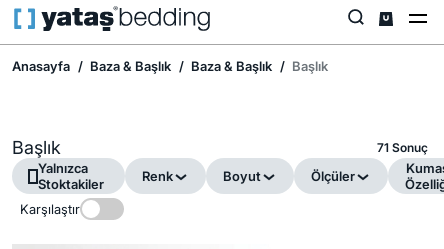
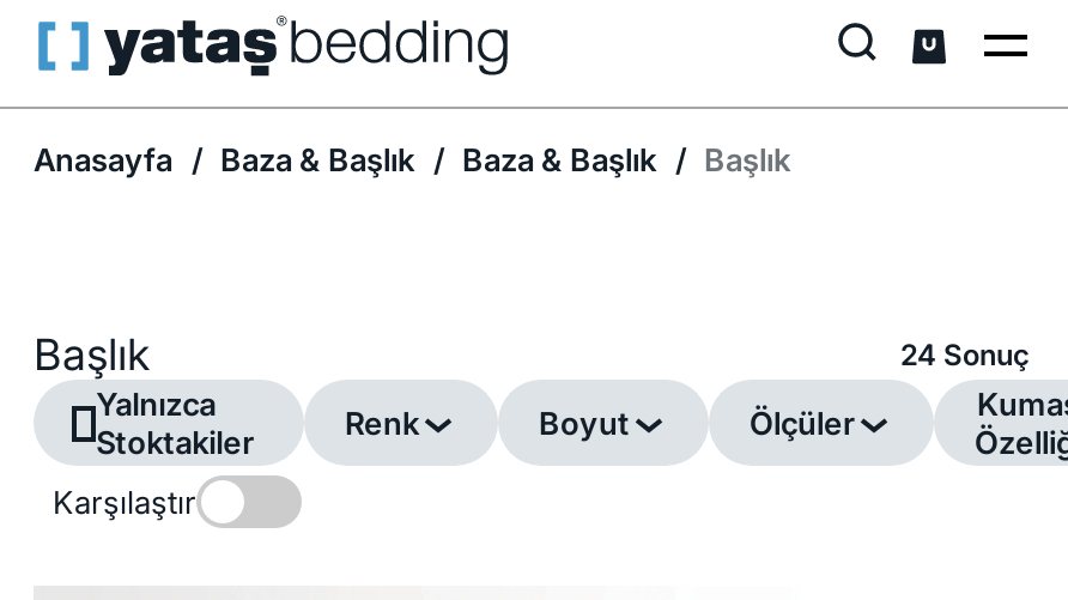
- 71 Sonuç
+ 24 Sonuç
